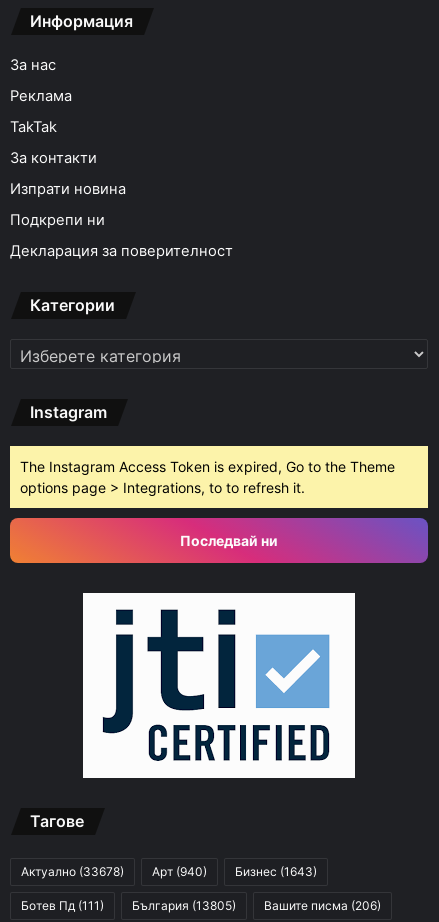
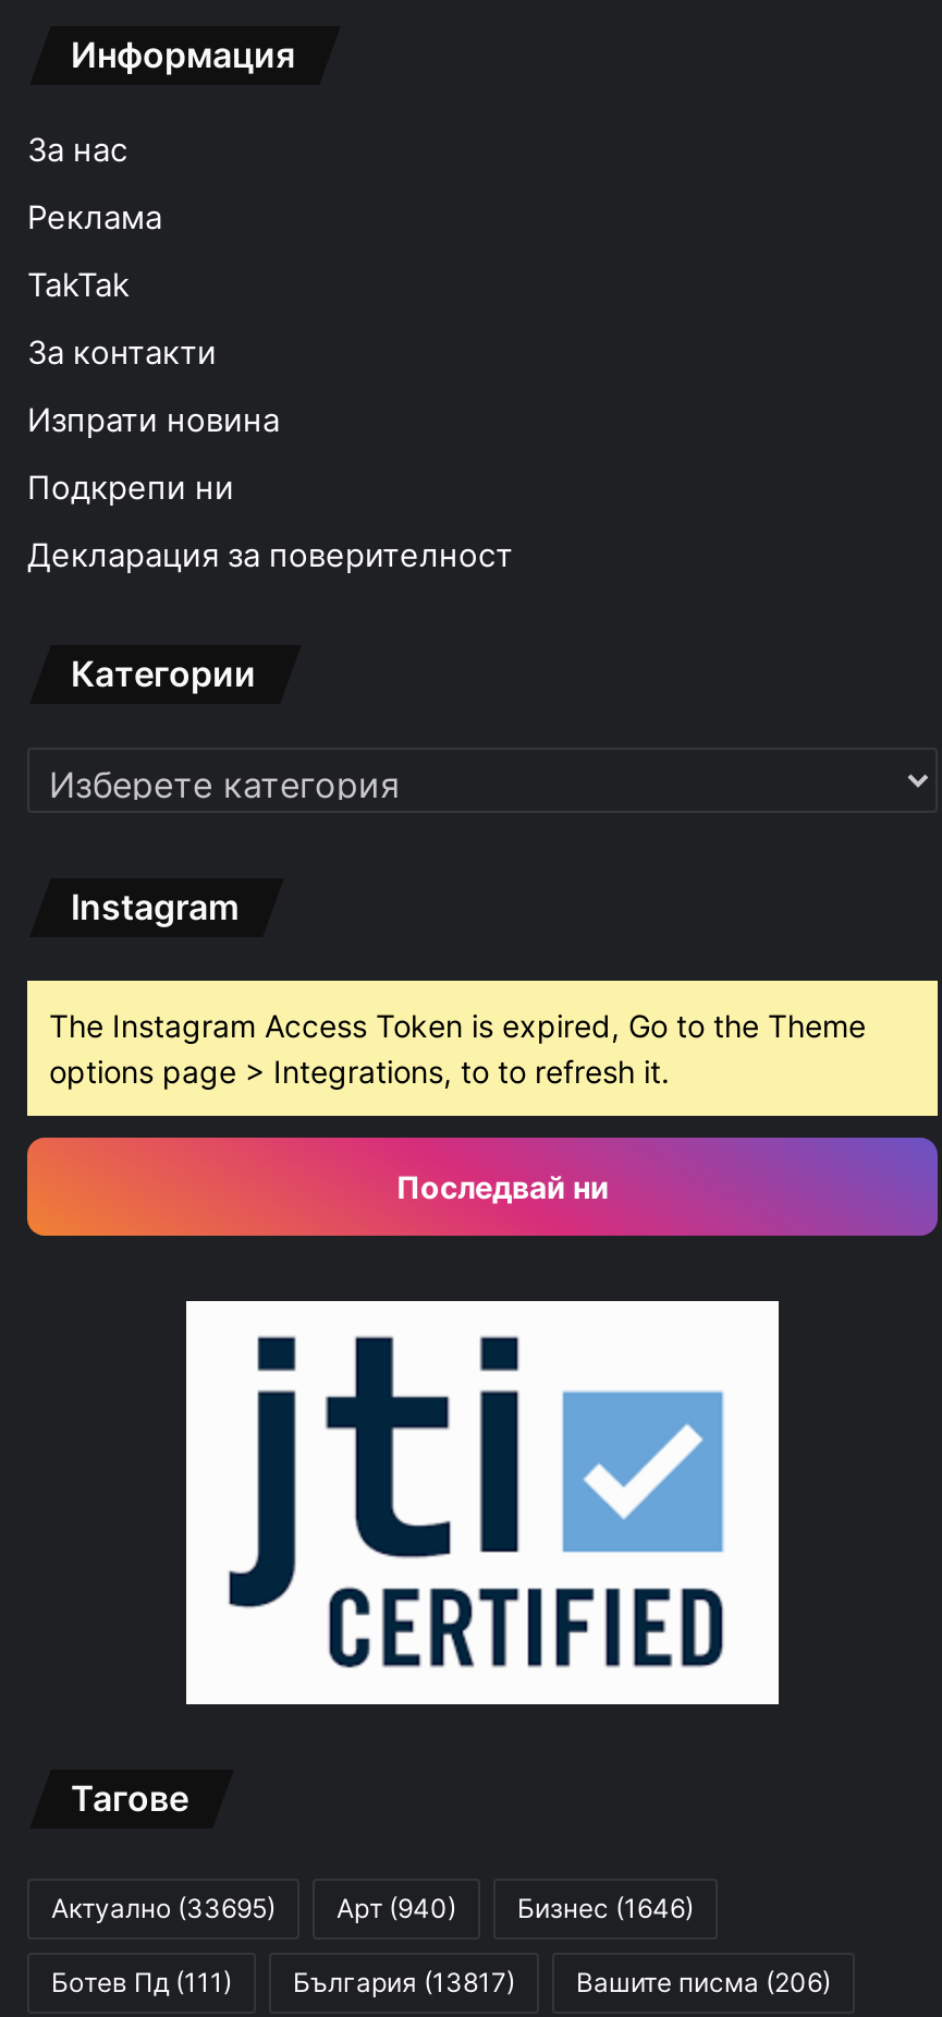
- Актуално (33678)
+ Актуално (33695)

- Бизнес (1643)
+ Бизнес (1646)

- Ботев Пд (111) България (13805) Вашите писма (206)
+ Ботев Пд (111) България (13817) Вашите писма (206)
